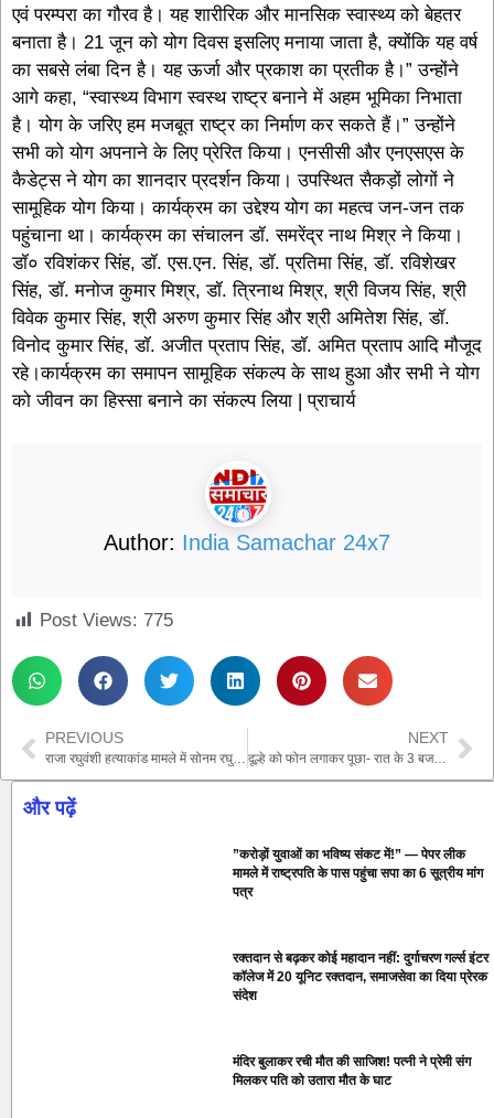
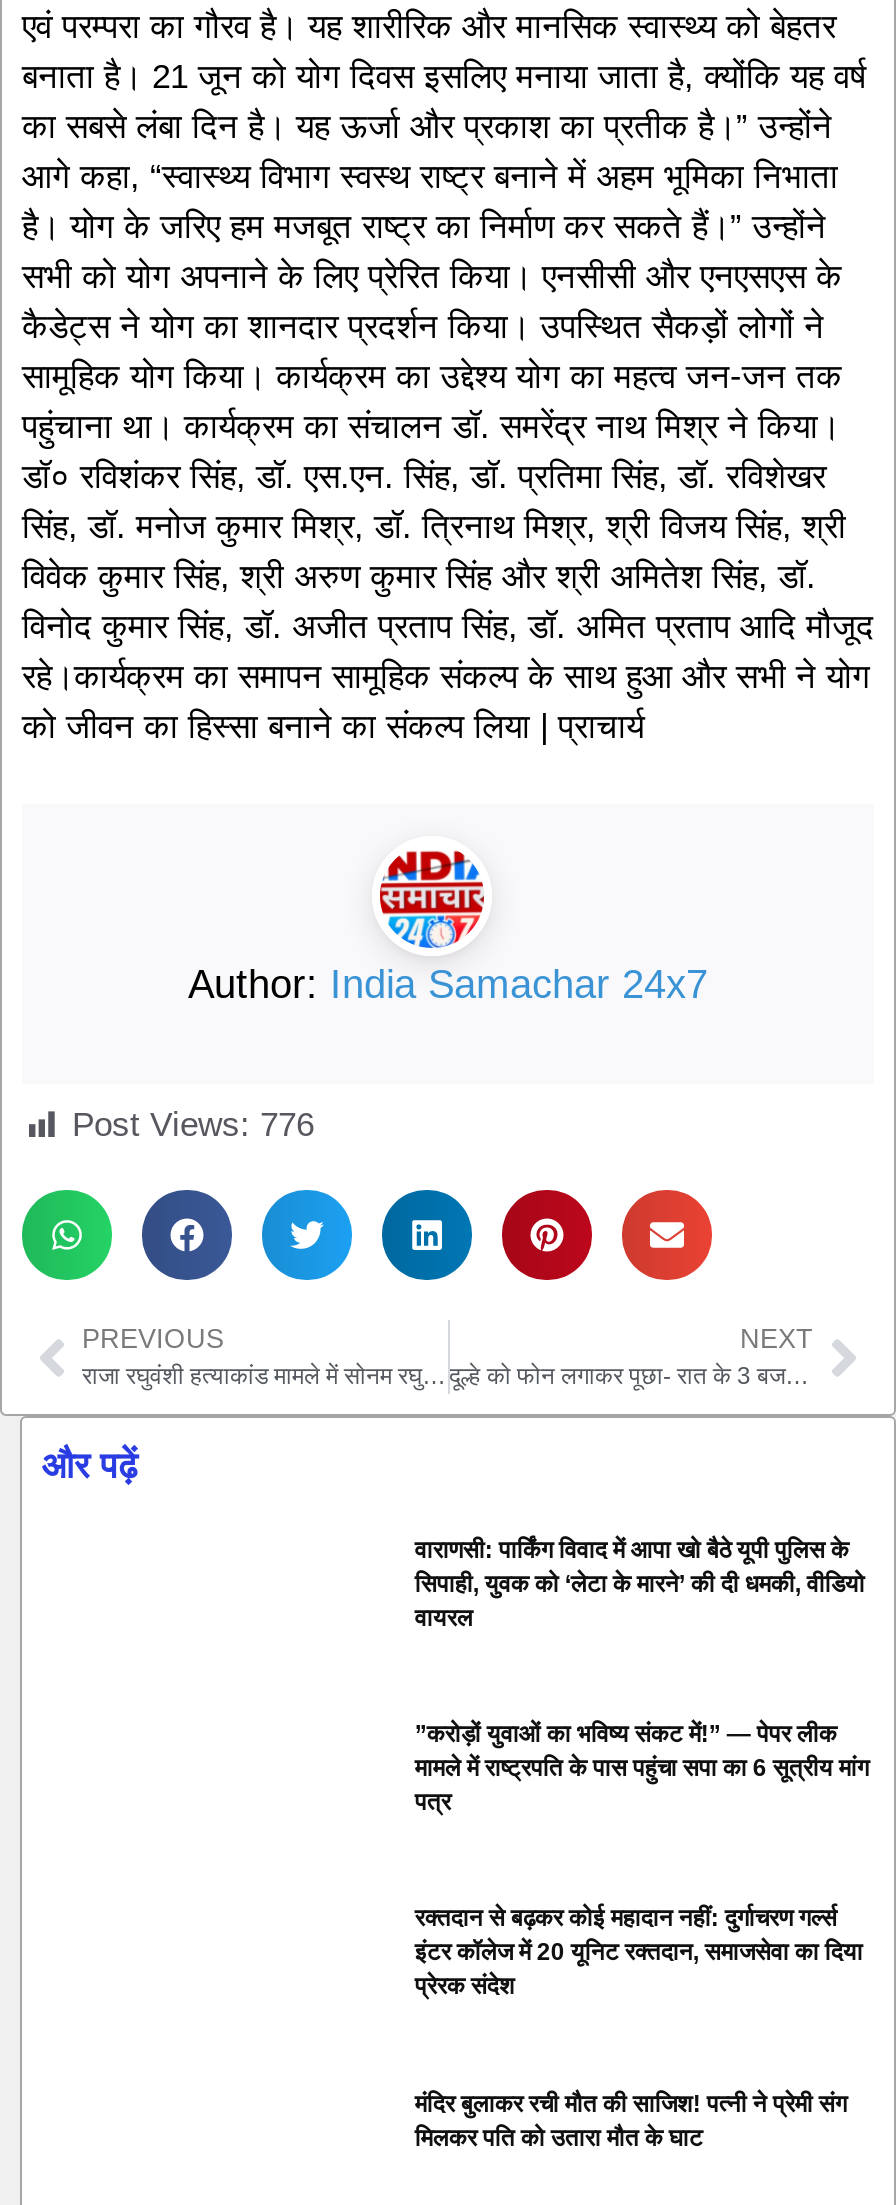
- Post Views: 775
+ Post Views: 776

+ वाराणसी: पार्किंग विवाद में आपा खो बैठे यूपी पुलिस के
+ सिपाही, युवक को ‘लेटा के मारने’ की दी धमकी, वीडियो
+ वायरल
